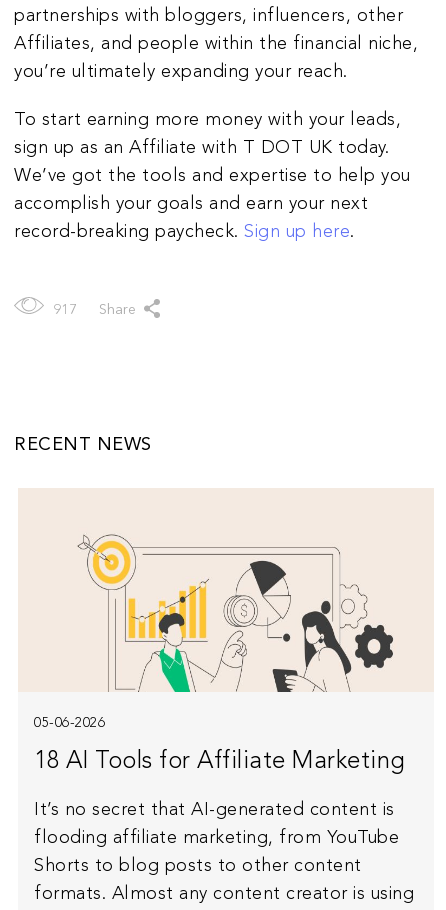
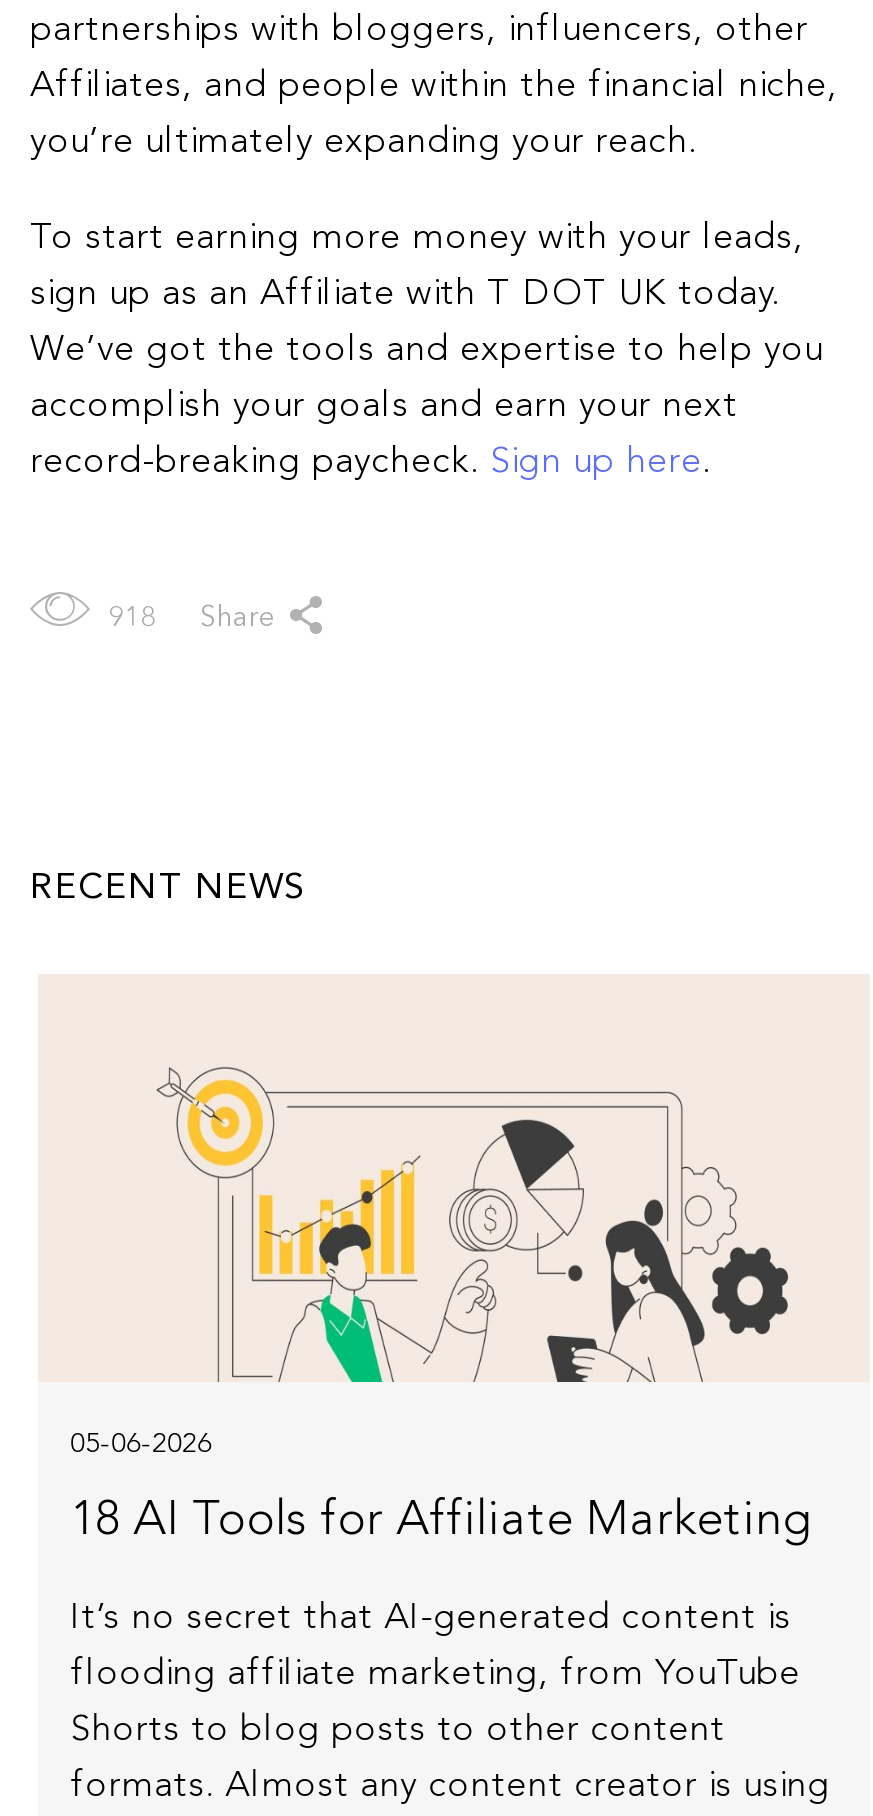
- 917 Share
+ 918 Share
